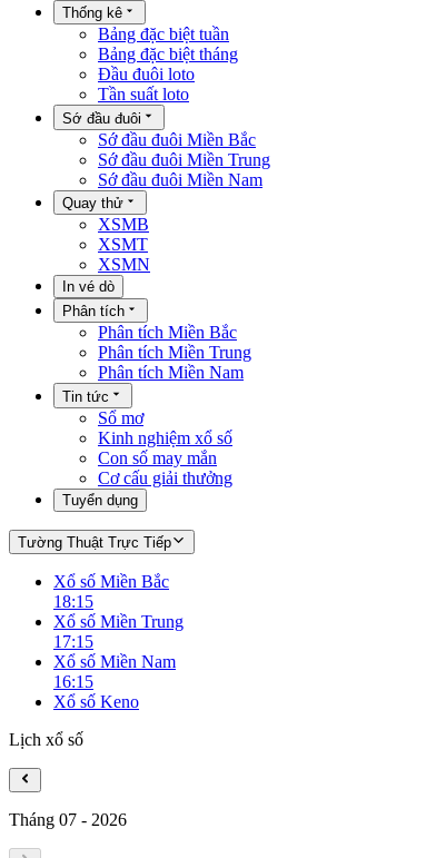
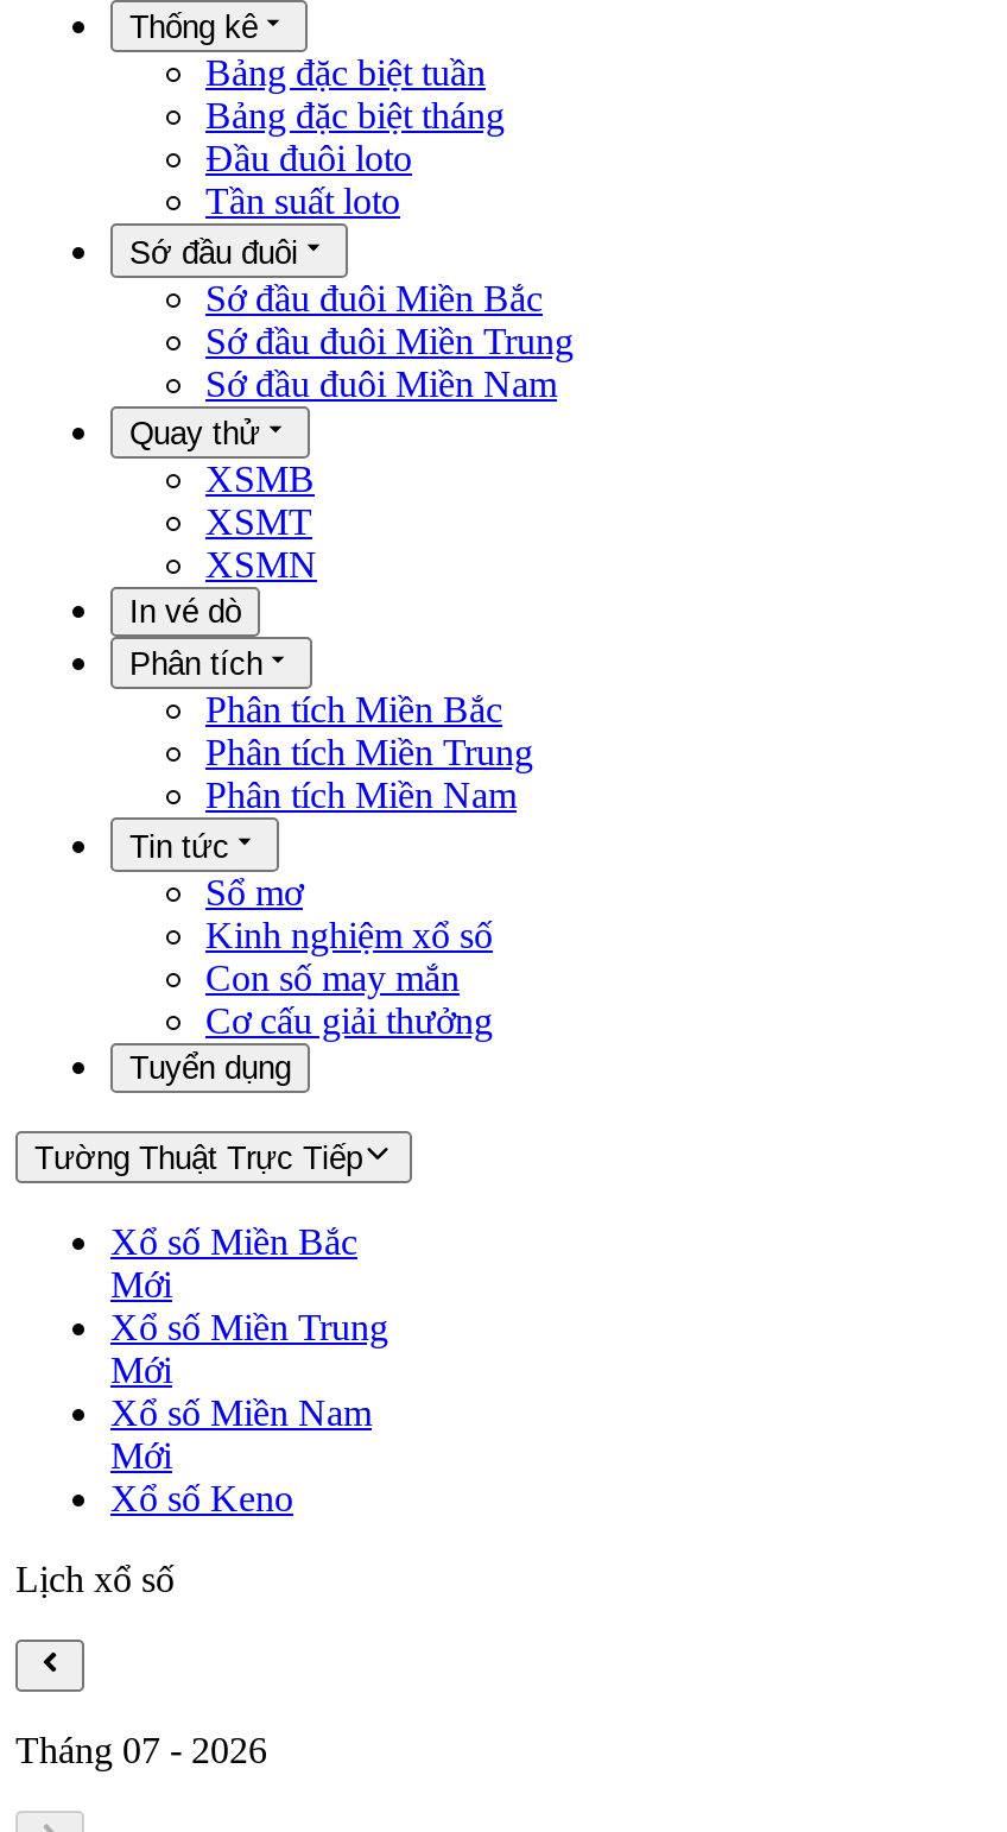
- 18:15
+ Mới

- 17:15
+ Mới

- 16:15
+ Mới
